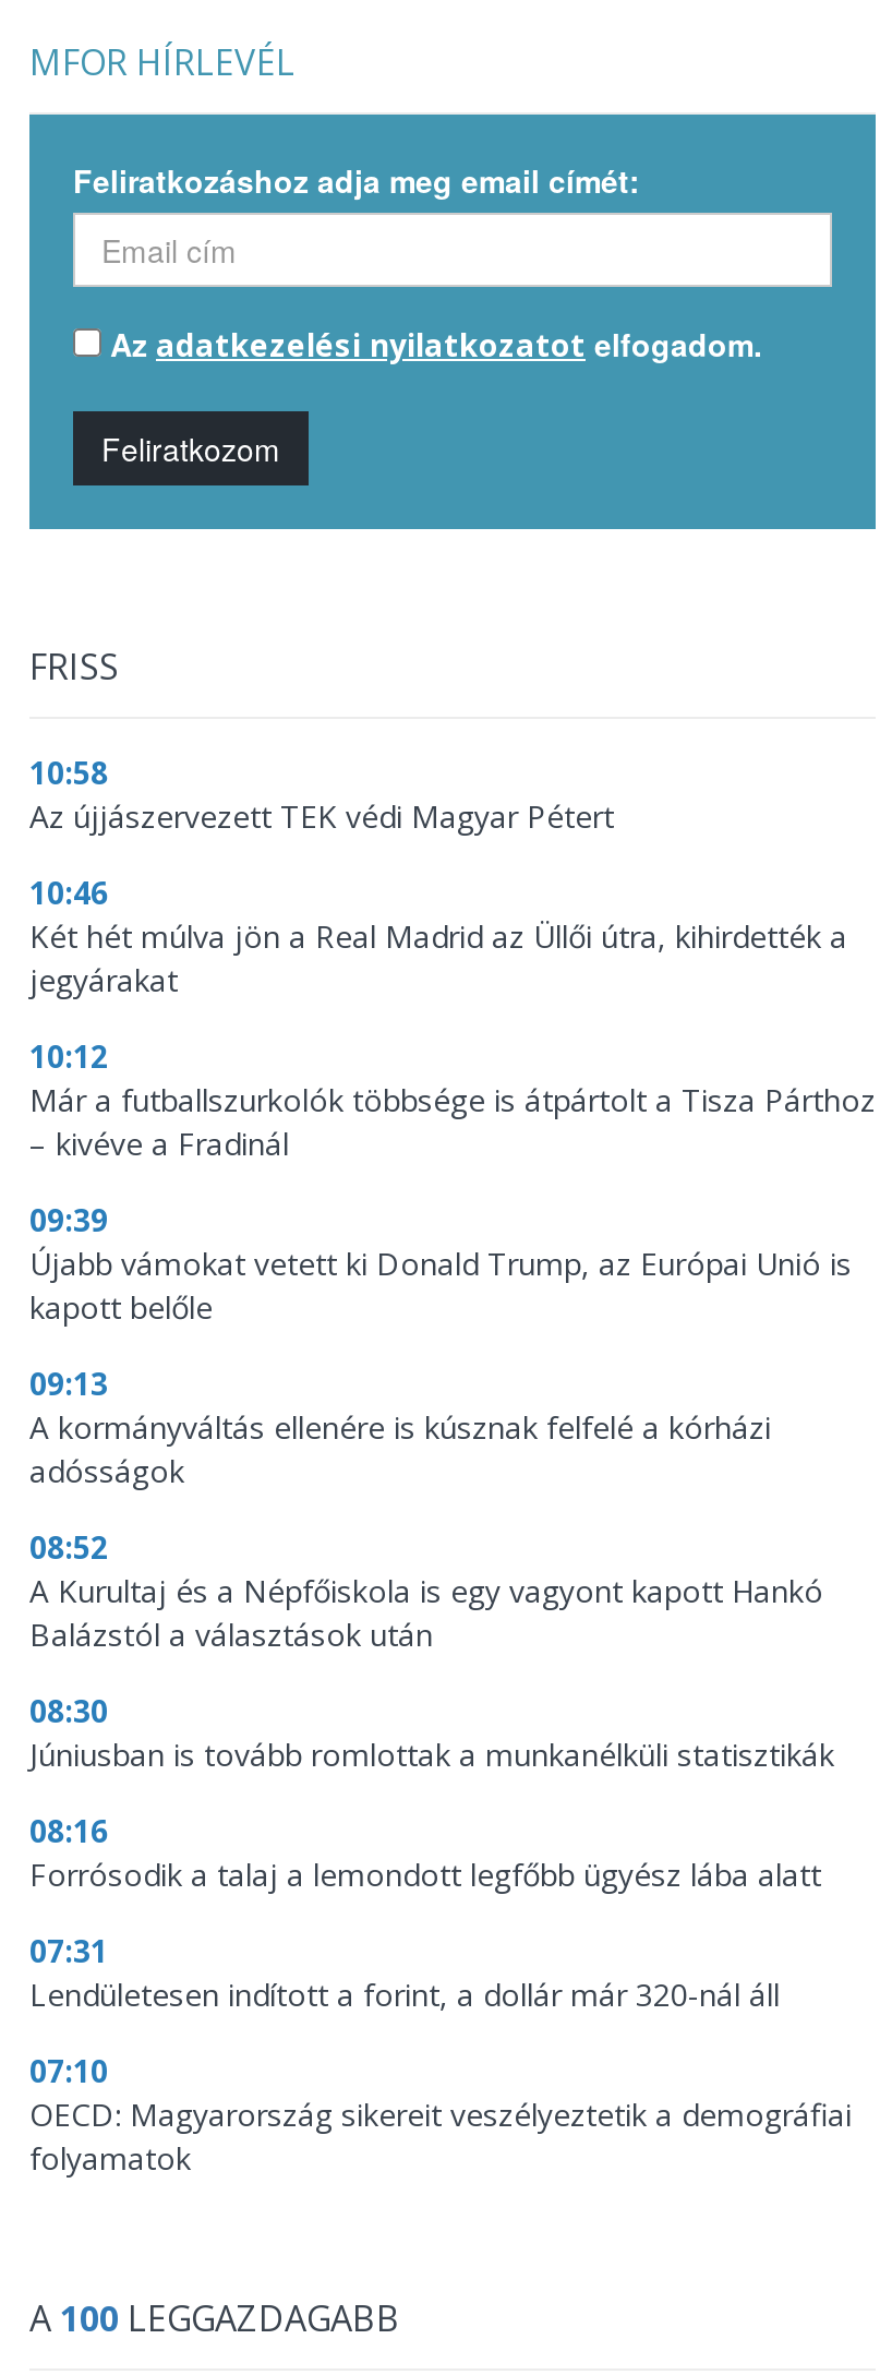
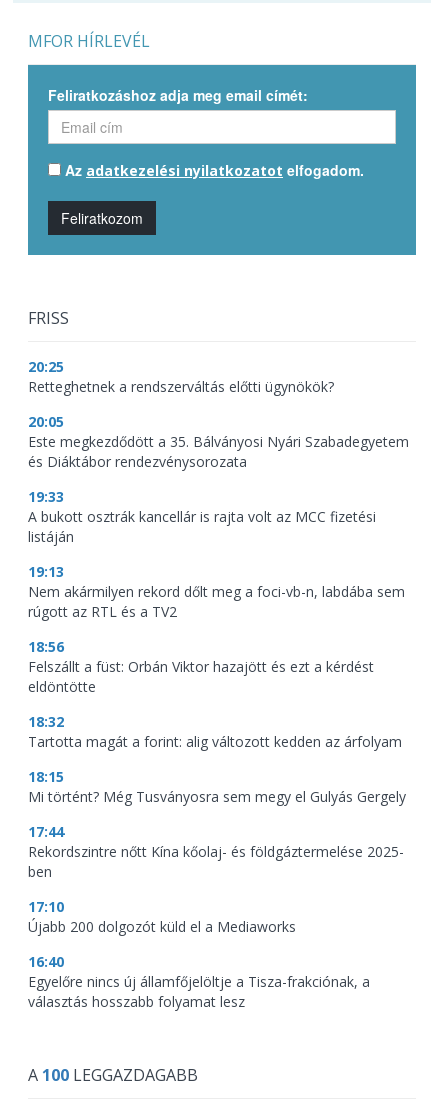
- 10:58
- Az újjászervezett TEK védi Magyar Pétert
+ 20:25
+ Retteghetnek a rendszerváltás előtti ügynökök?

- 10:46
- Két hét múlva jön a Real Madrid az Üllői útra, kihirdették a
- jegyárakat
+ 20:05
+ Este megkezdődött a 35. Bálványosi Nyári Szabadegyetem
+ és Diáktábor rendezvénysorozata

- 10:12
- Már a futballszurkolók többsége is átpártolt a Tisza Párthoz
- – kivéve a Fradinál
+ 19:33
+ A bukott osztrák kancellár is rajta volt az MCC fizetési
+ listáján

- 09:39
- Újabb vámokat vetett ki Donald Trump, az Európai Unió is
- kapott belőle
+ 19:13
+ Nem akármilyen rekord dőlt meg a foci-vb-n, labdába sem
+ rúgott az RTL és a TV2

- 09:13
- A kormányváltás ellenére is kúsznak felfelé a kórházi
- adósságok
+ 18:56
+ Felszállt a füst: Orbán Viktor hazajött és ezt a kérdést
+ eldöntötte

- 08:52
- A Kurultaj és a Népfőiskola is egy vagyont kapott Hankó
- Balázstól a választások után
+ 18:32
+ Tartotta magát a forint: alig változott kedden az árfolyam

- 08:30
- Júniusban is tovább romlottak a munkanélküli statisztikák
+ 18:15
+ Mi történt? Még Tusványosra sem megy el Gulyás Gergely

- 08:16
- Forrósodik a talaj a lemondott legfőbb ügyész lába alatt
+ 17:44
+ Rekordszintre nőtt Kína kőolaj- és földgáztermelése 2025-
+ ben

- 07:31
- Lendületesen indított a forint, a dollár már 320-nál áll
+ 17:10
+ Újabb 200 dolgozót küld el a Mediaworks

- 07:10
- OECD: Magyarország sikereit veszélyeztetik a demográfiai
- folyamatok
+ 16:40
+ Egyelőre nincs új államfőjelöltje a Tisza-frakciónak, a
+ választás hosszabb folyamat lesz
